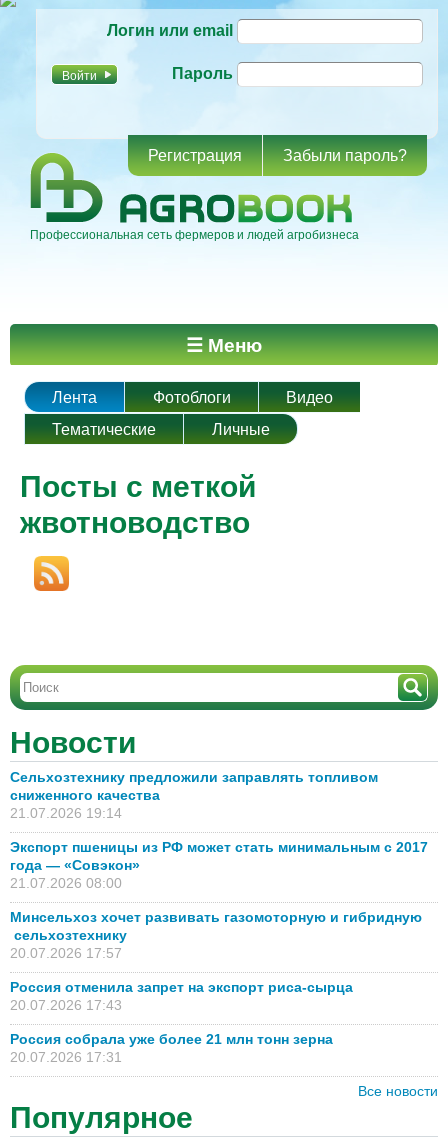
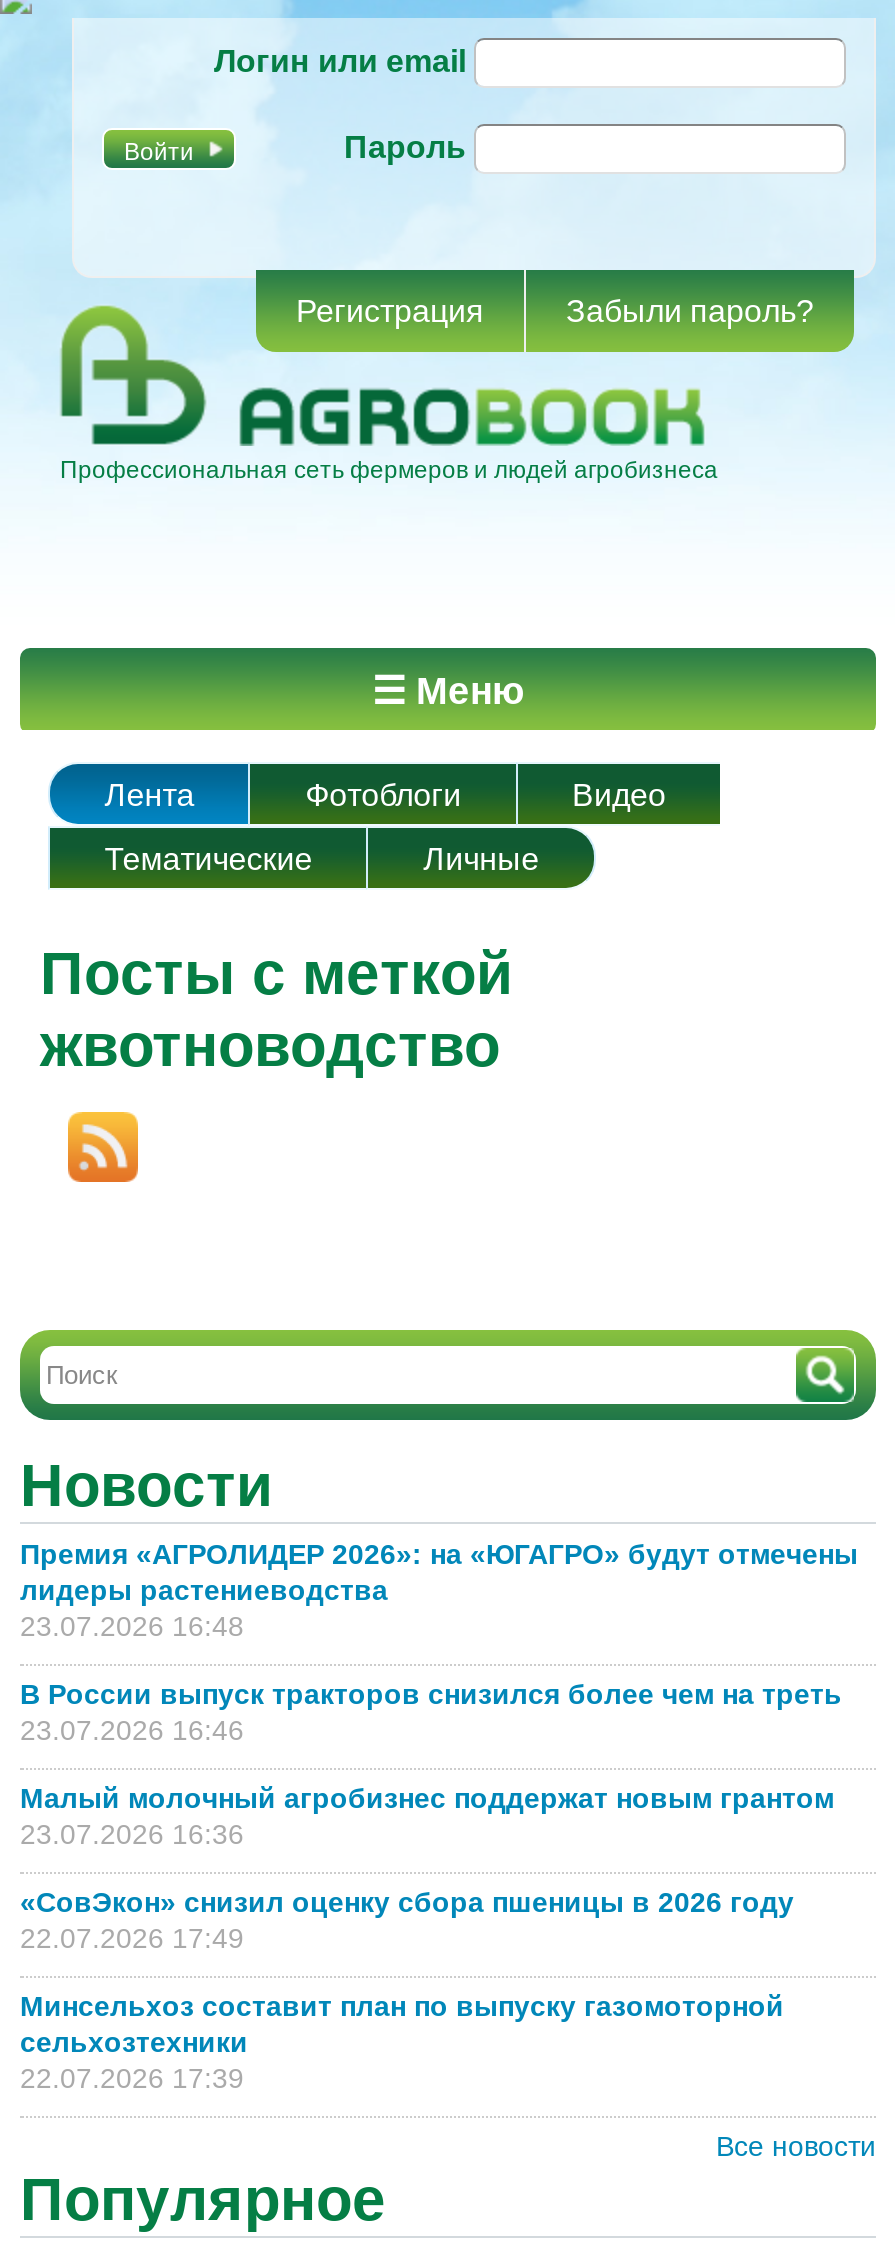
- Сельхозтехнику предложили заправлять топливом
- сниженного качества
- 21.07.2026 19:14
+ Премия «АГРОЛИДЕР 2026»: на «ЮГАГРО» будут отмечены
+ лидеры растениеводства
+ 23.07.2026 16:48

- Экспорт пшеницы из РФ может стать минимальным с 2017
- года — «Совэкон»
- 21.07.2026 08:00
+ В России выпуск тракторов снизился более чем на треть
+ 23.07.2026 16:46

- Минсельхоз хочет развивать газомоторную и гибридную
- сельхозтехнику
- 20.07.2026 17:57
+ Малый молочный агробизнес поддержат новым грантом
+ 23.07.2026 16:36

- Россия отменила запрет на экспорт риса-сырца
- 20.07.2026 17:43
+ «СовЭкон» снизил оценку сбора пшеницы в 2026 году
+ 22.07.2026 17:49

- Россия собрала уже более 21 млн тонн зерна
- 20.07.2026 17:31
+ Минсельхоз составит план по выпуску газомоторной
+ сельхозтехники
+ 22.07.2026 17:39
